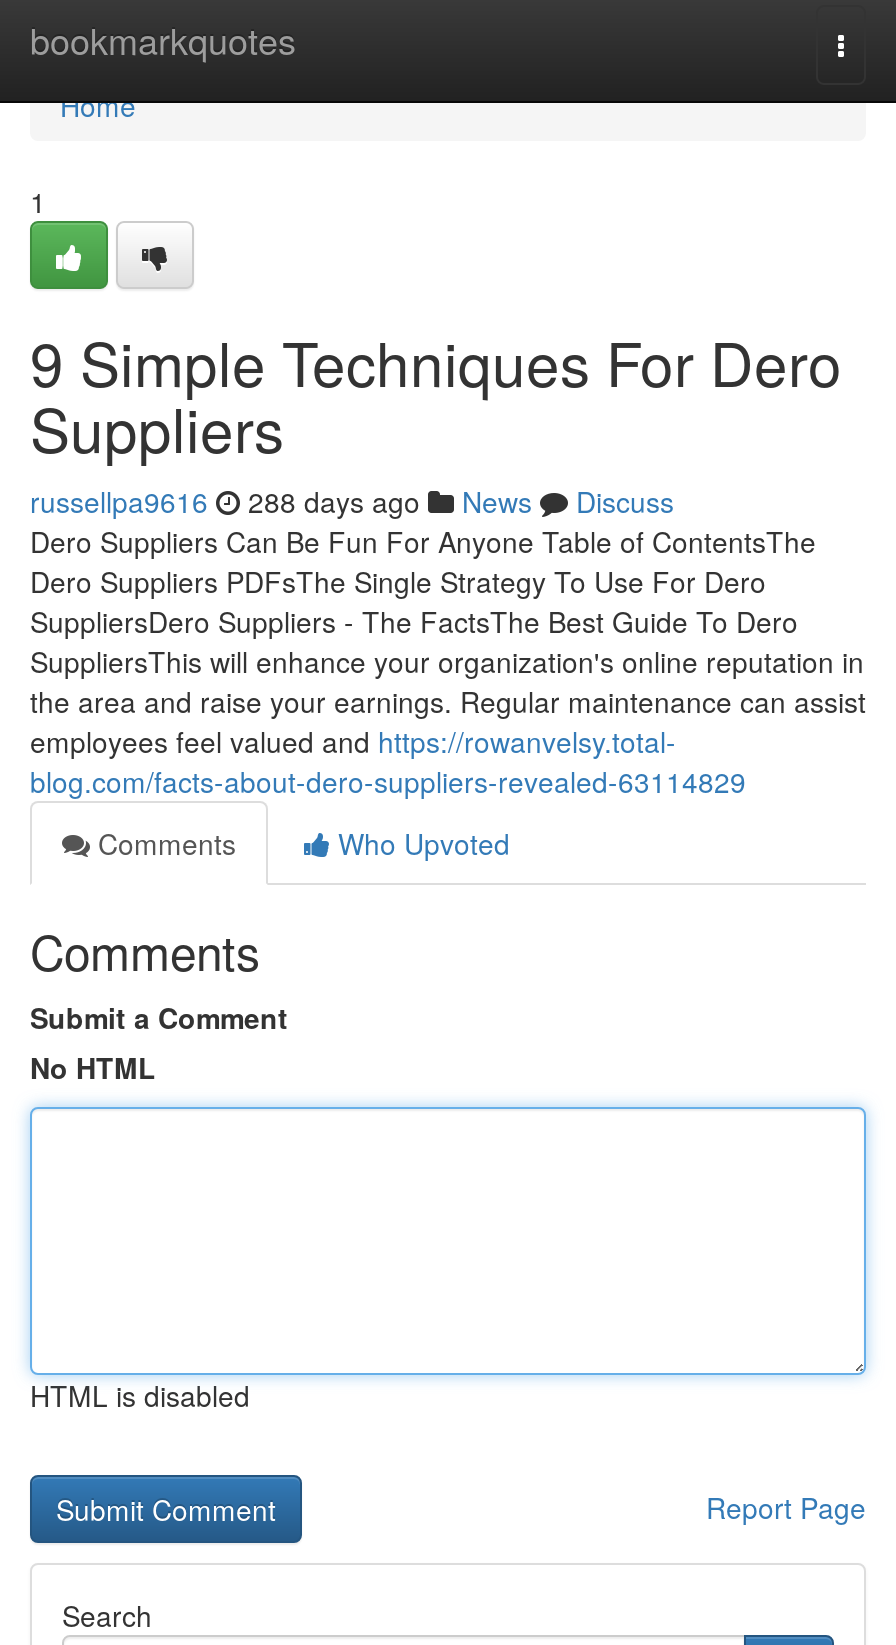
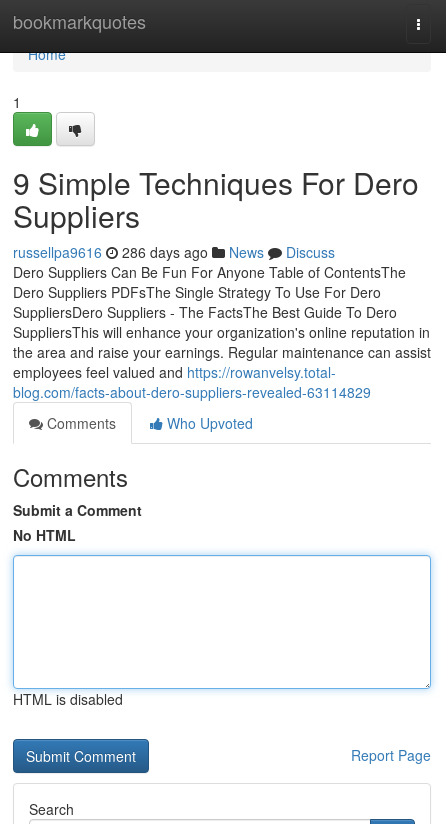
- russellpa9616 288 days ago News Discuss
+ russellpa9616 286 days ago News Discuss
